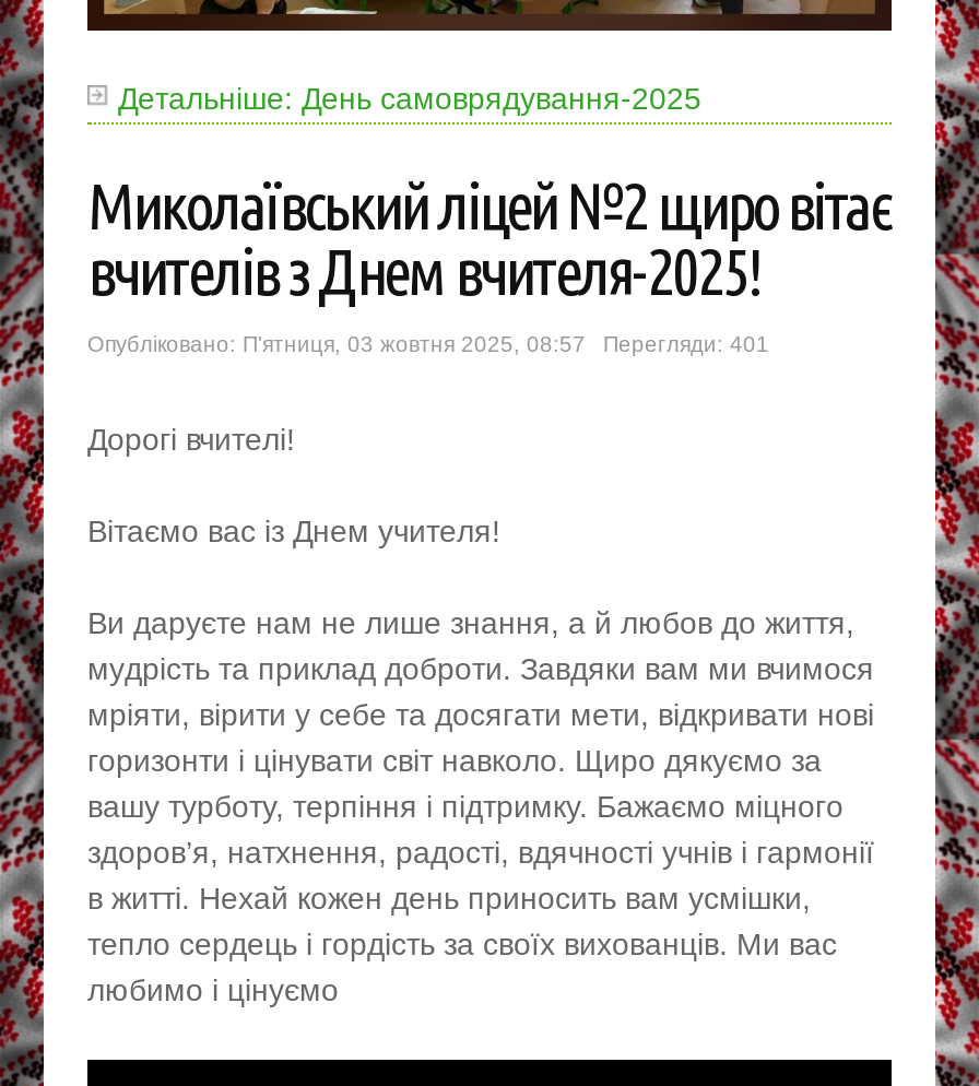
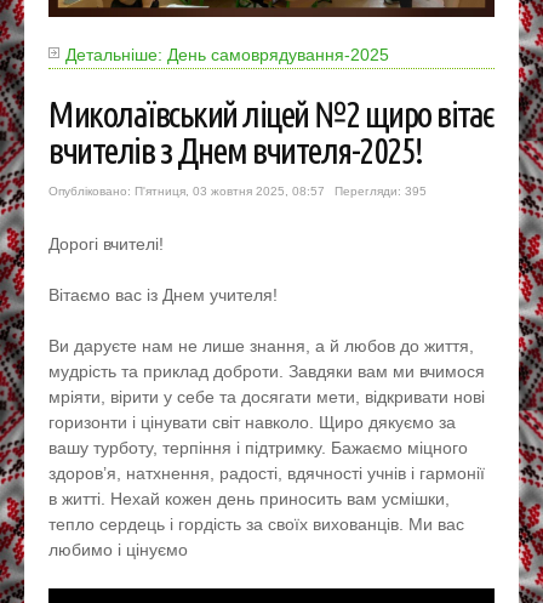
- Опубліковано: П'ятниця, 03 жовтня 2025, 08:57 Перегляди: 401
+ Опубліковано: П'ятниця, 03 жовтня 2025, 08:57 Перегляди: 395
